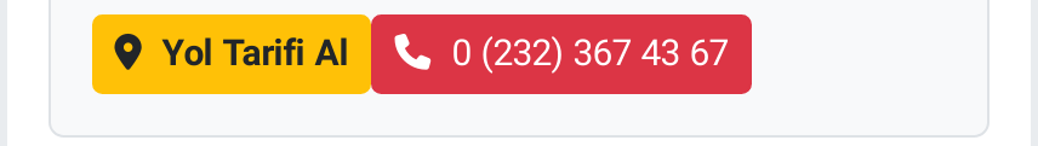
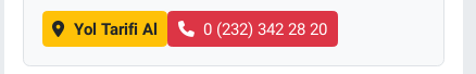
- 0 (232) 367 43 67
+ 0 (232) 342 28 20
